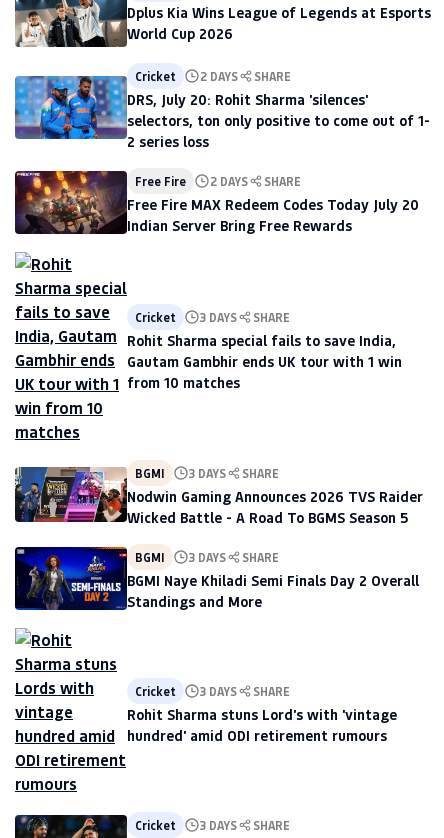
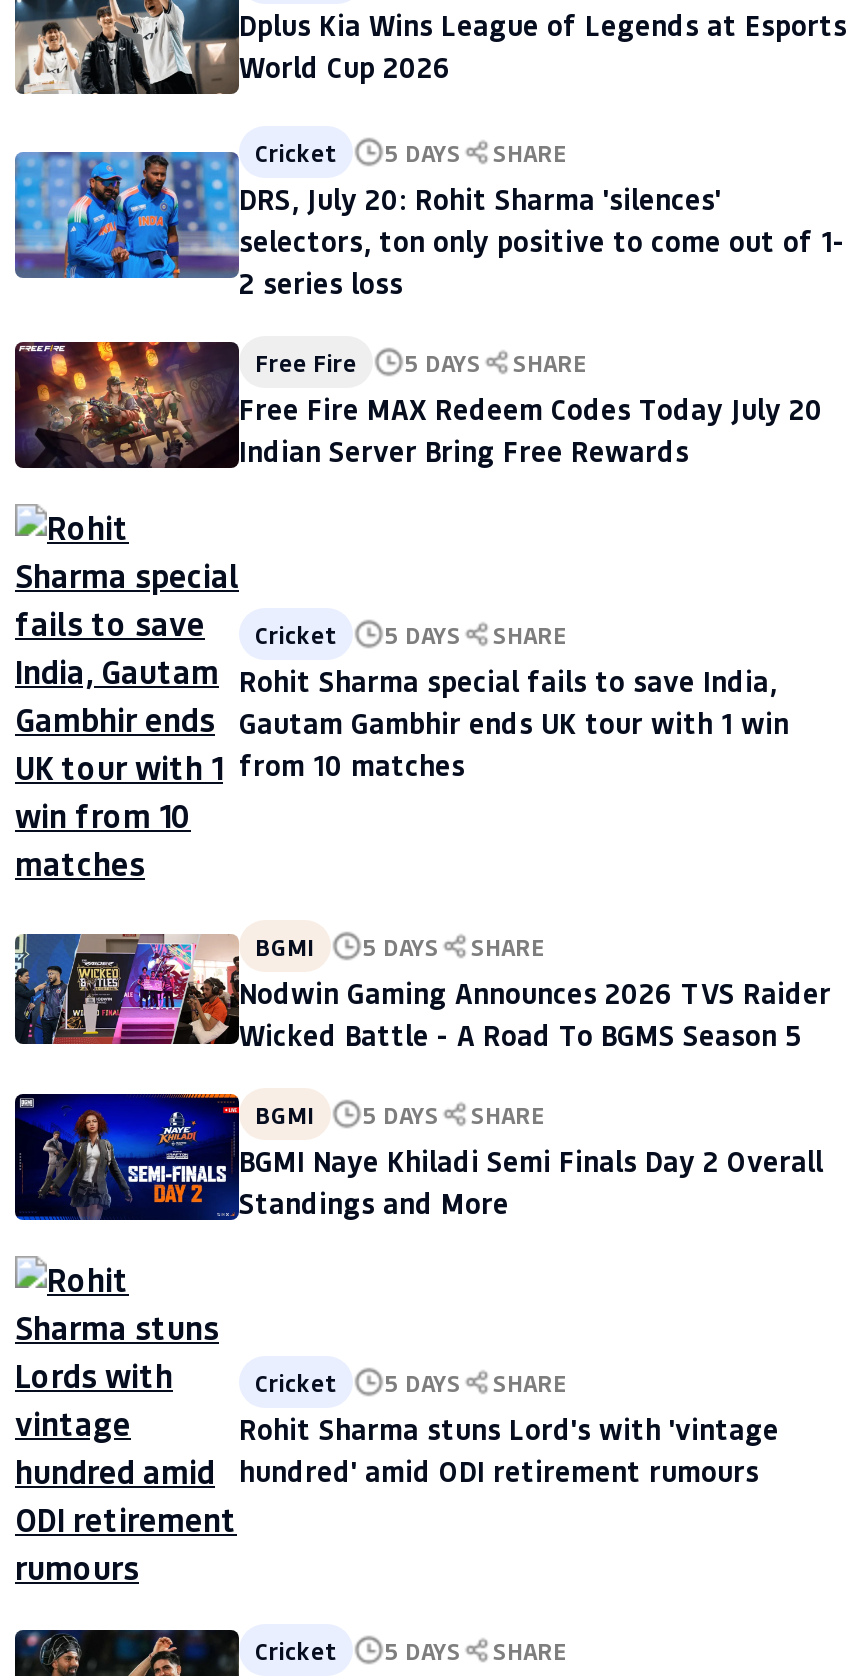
- Cricket 2 DAYS SHARE
+ Cricket 5 DAYS SHARE

- Free Fire 2 DAYS SHARE
+ Free Fire 5 DAYS SHARE

- Cricket 3 DAYS SHARE
+ Cricket 5 DAYS SHARE

- BGMI 3 DAYS SHARE
+ BGMI 5 DAYS SHARE

- BGMI 3 DAYS SHARE
+ BGMI 5 DAYS SHARE

- Cricket 3 DAYS SHARE
+ Cricket 5 DAYS SHARE

- Cricket 3 DAYS SHARE
+ Cricket 5 DAYS SHARE
